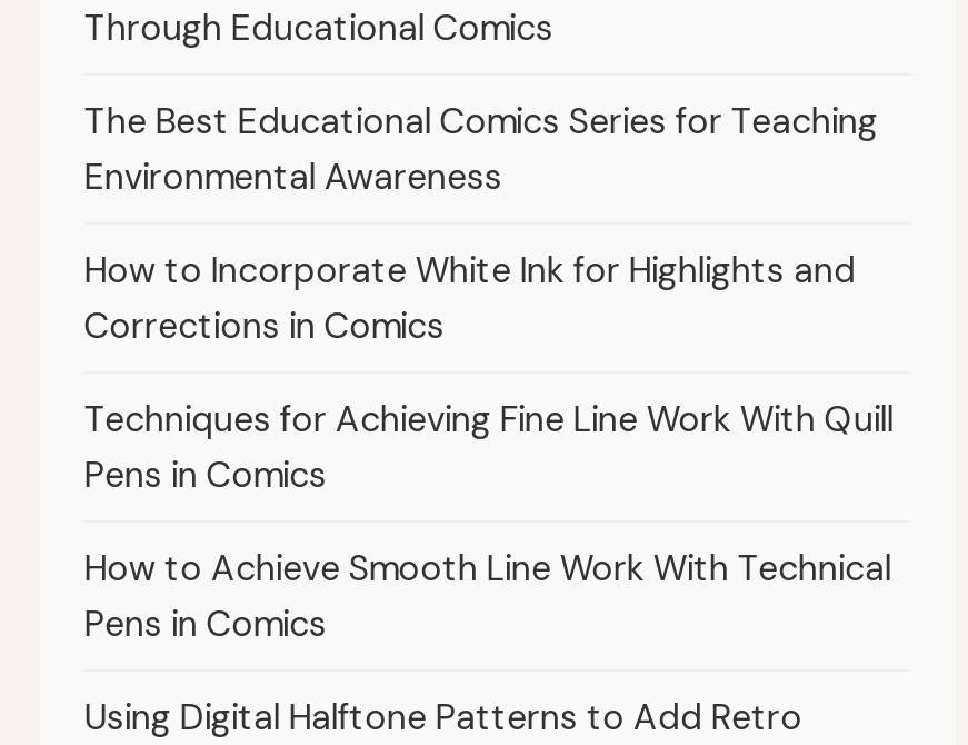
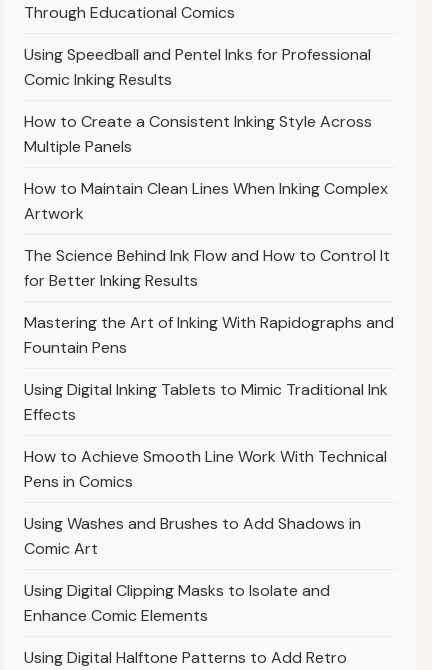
- The Best Educational Comics Series for Teaching
- Environmental Awareness
- How to Incorporate White Ink for Highlights and
- Corrections in Comics
- Techniques for Achieving Fine Line Work With Quill
- Pens in Comics
+ Using Speedball and Pentel Inks for Professional
+ Comic Inking Results
+ How to Create a Consistent Inking Style Across
+ Multiple Panels
+ How to Maintain Clean Lines When Inking Complex
+ Artwork
+ The Science Behind Ink Flow and How to Control It
+ for Better Inking Results
+ Mastering the Art of Inking With Rapidographs and
+ Fountain Pens
+ Using Digital Inking Tablets to Mimic Traditional Ink
+ Effects

+ Using Washes and Brushes to Add Shadows in
+ Comic Art
+ Using Digital Clipping Masks to Isolate and
+ Enhance Comic Elements
